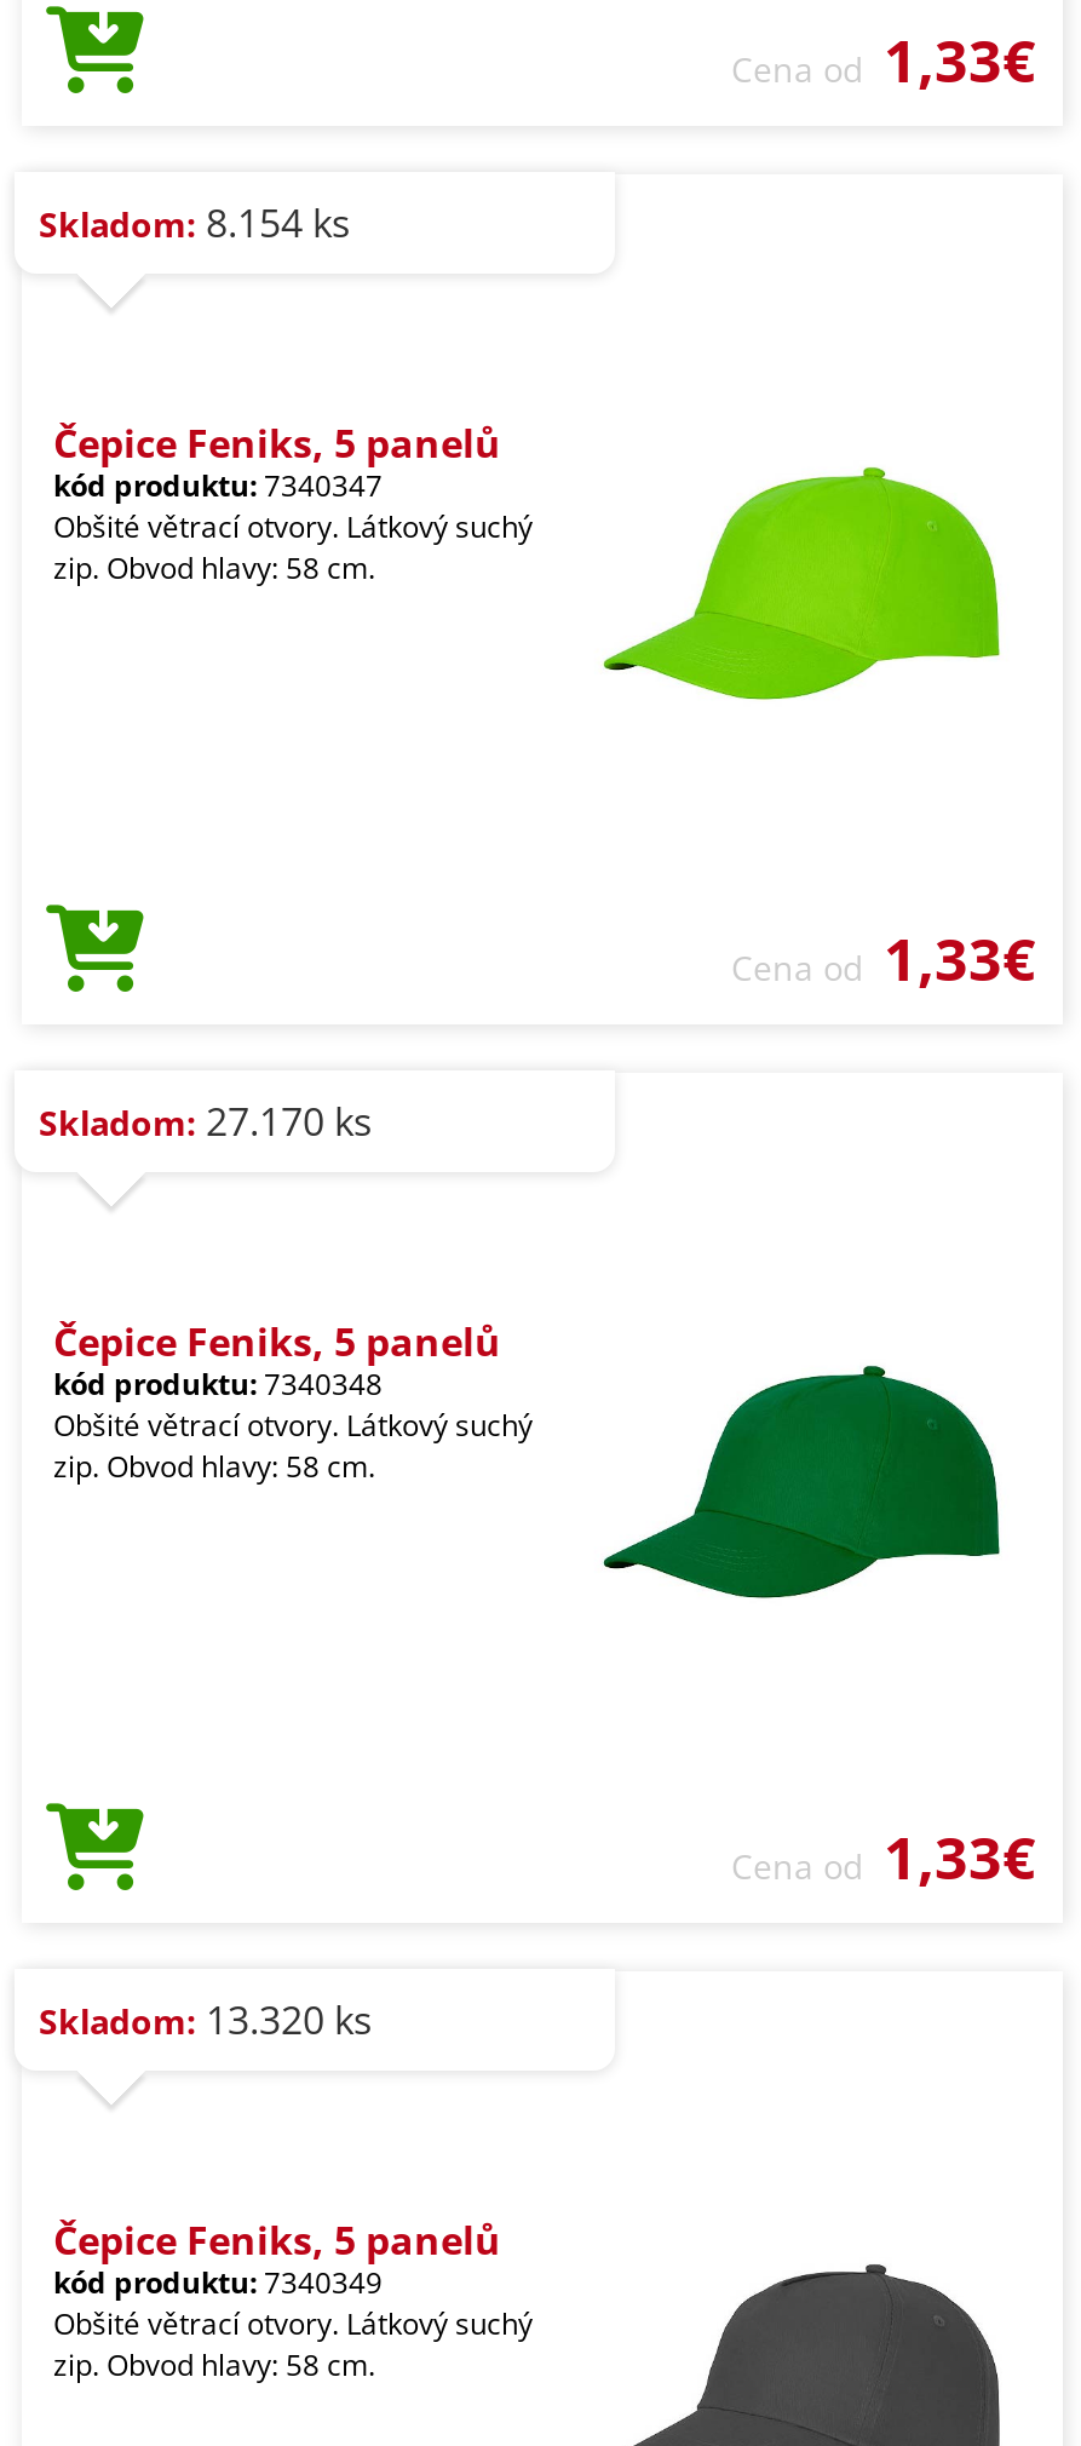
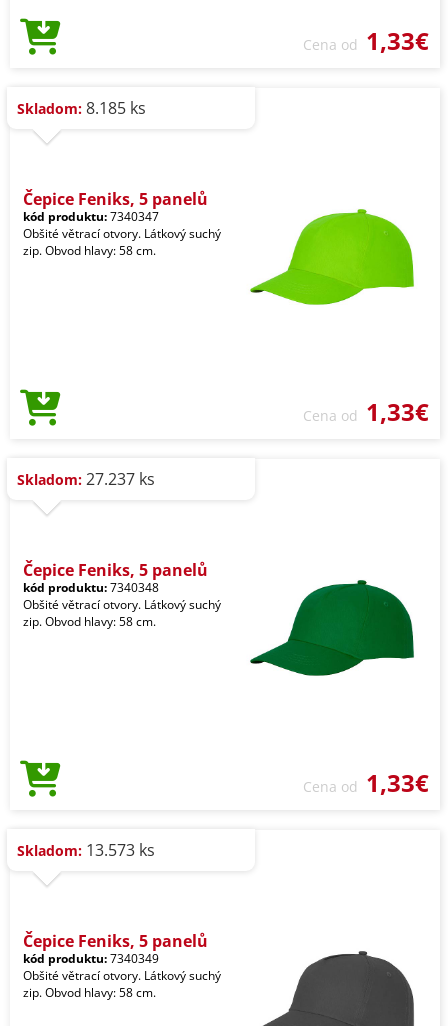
- Skladom: 8.154 ks
+ Skladom: 8.185 ks

- Skladom: 27.170 ks
+ Skladom: 27.237 ks

- Skladom: 13.320 ks
+ Skladom: 13.573 ks
